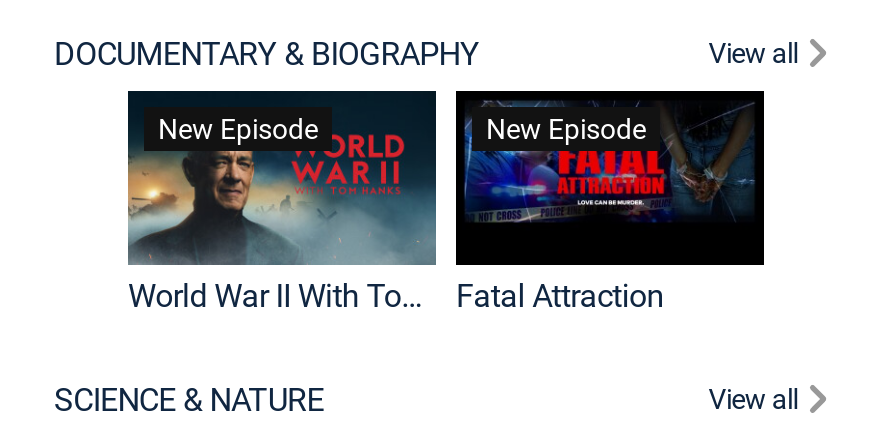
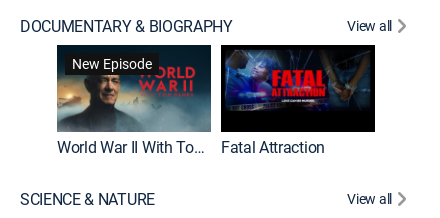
- New Episode
